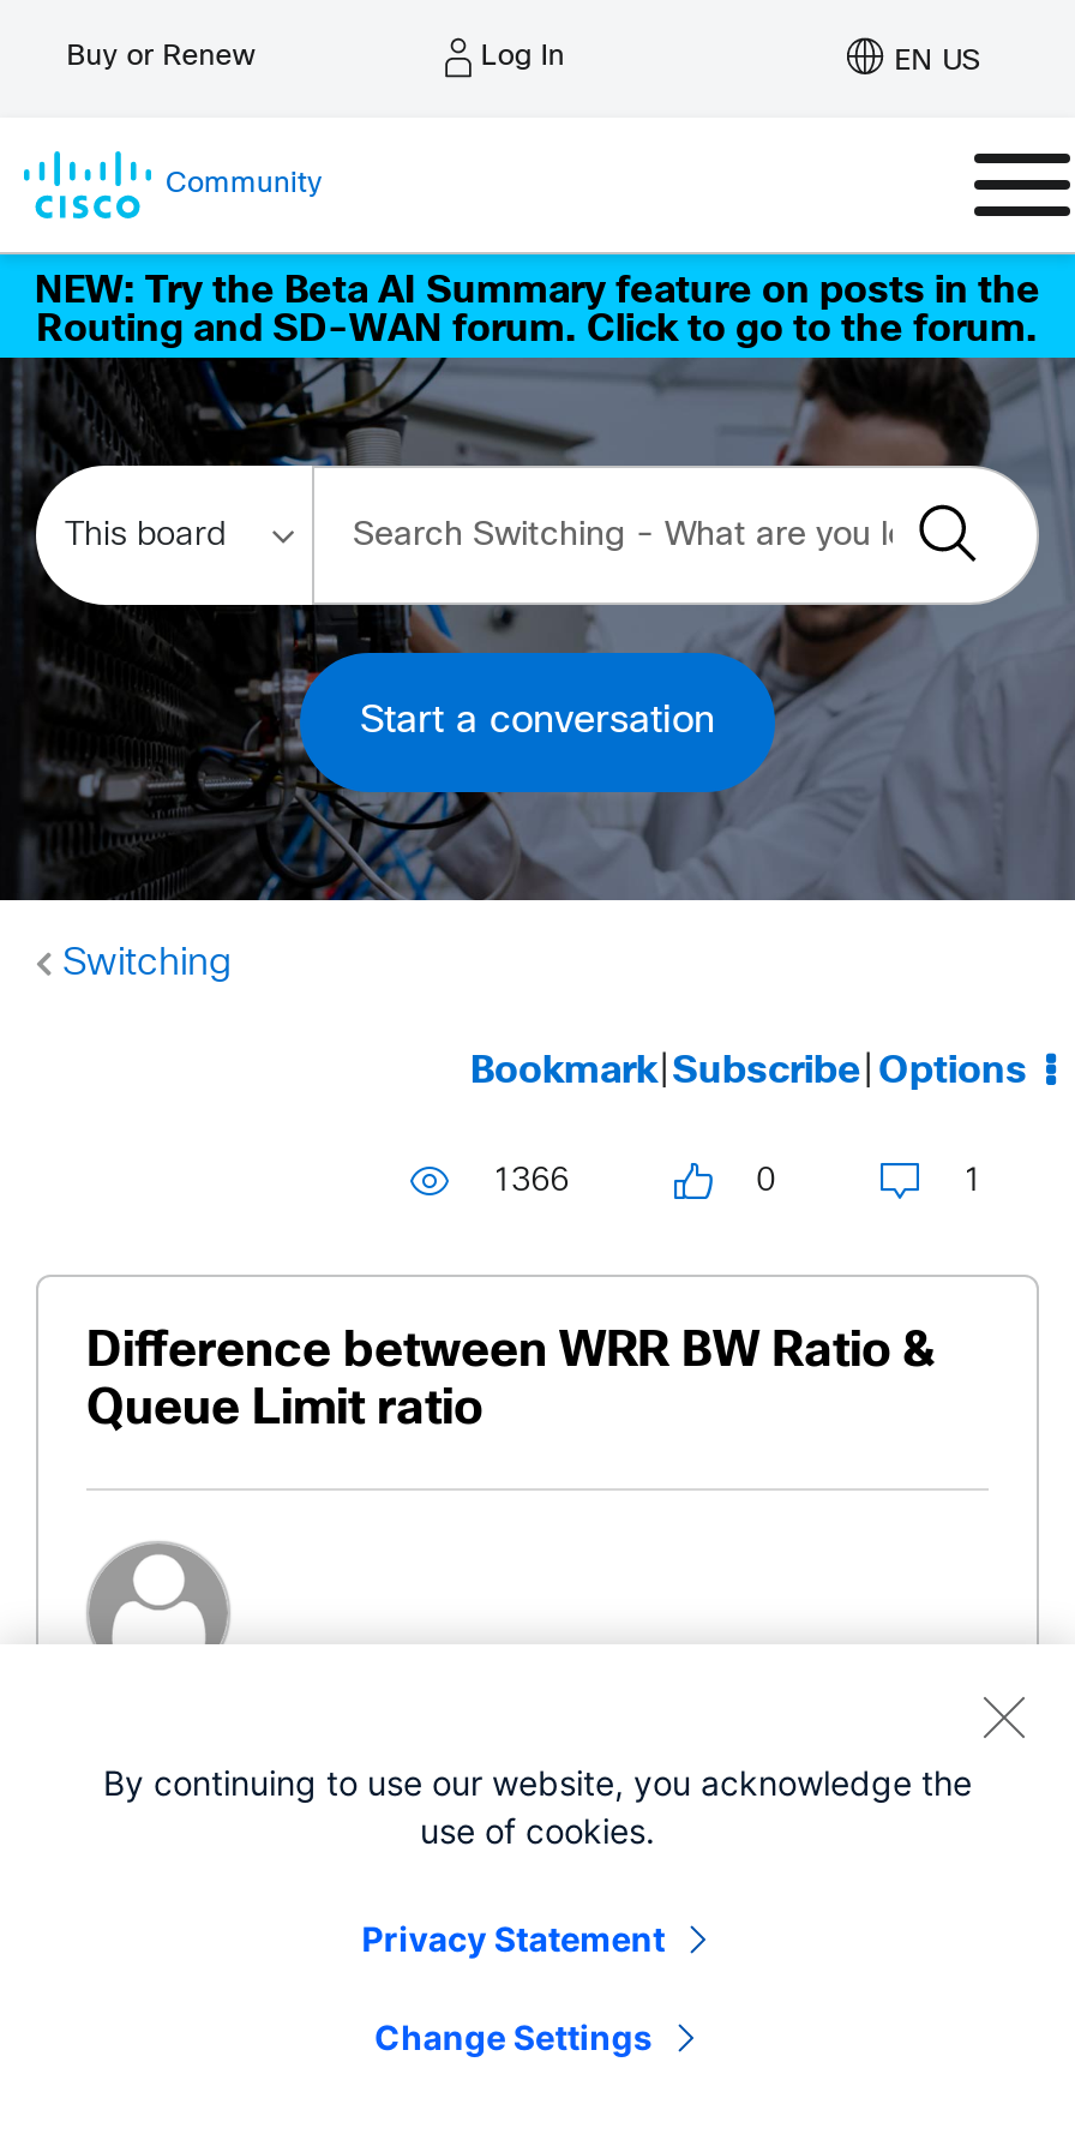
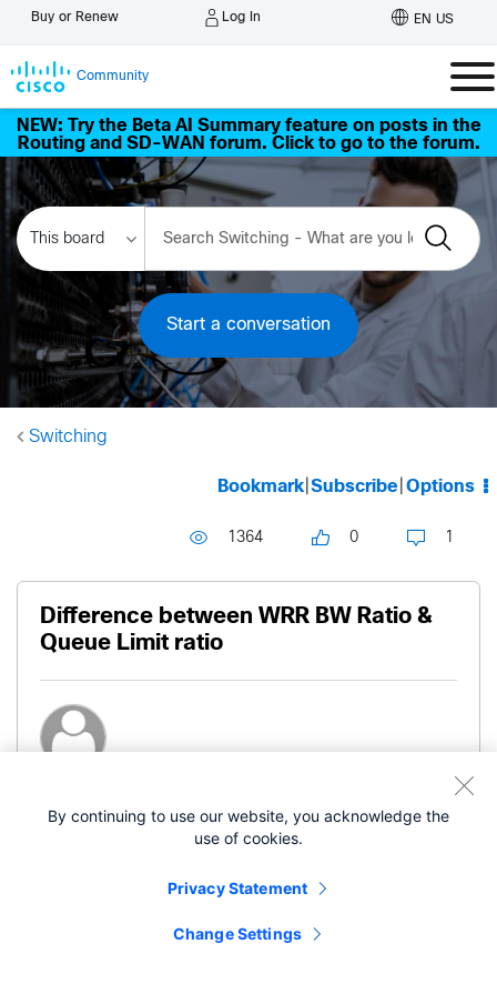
- 1366
+ 1364
